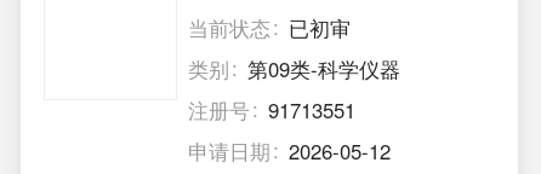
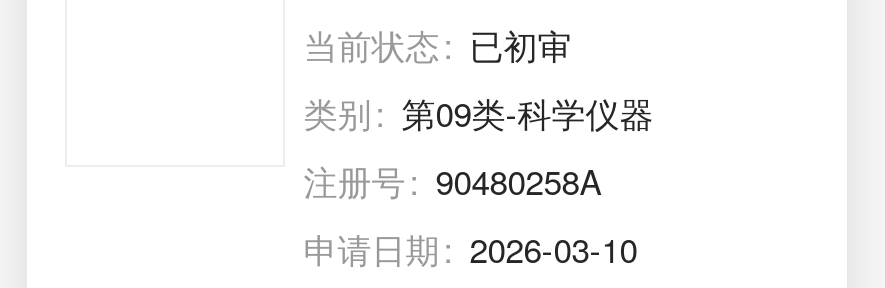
- 注册号 91713551
+ 注册号 90480258A

- 申请日期 2026-05-12
+ 申请日期 2026-03-10
